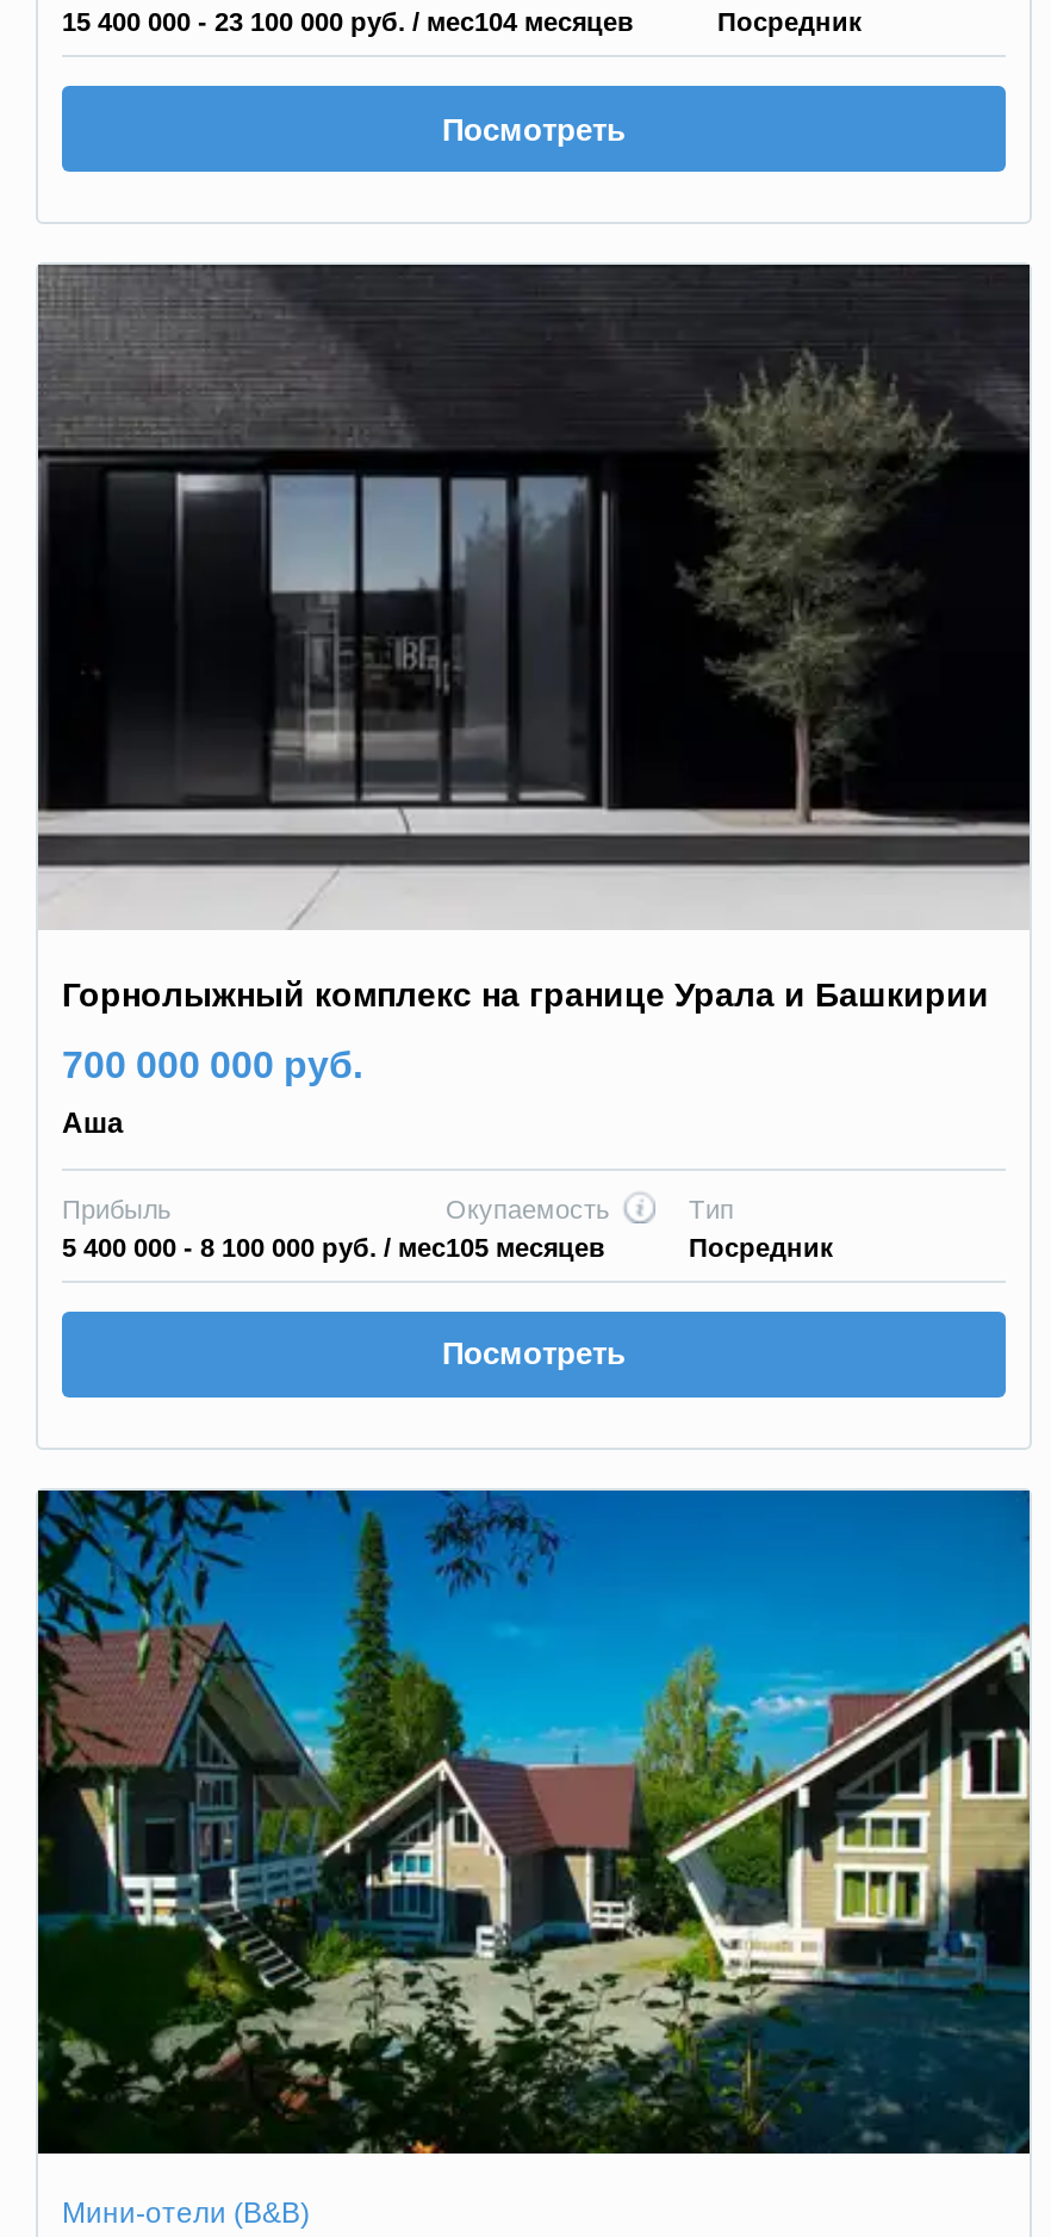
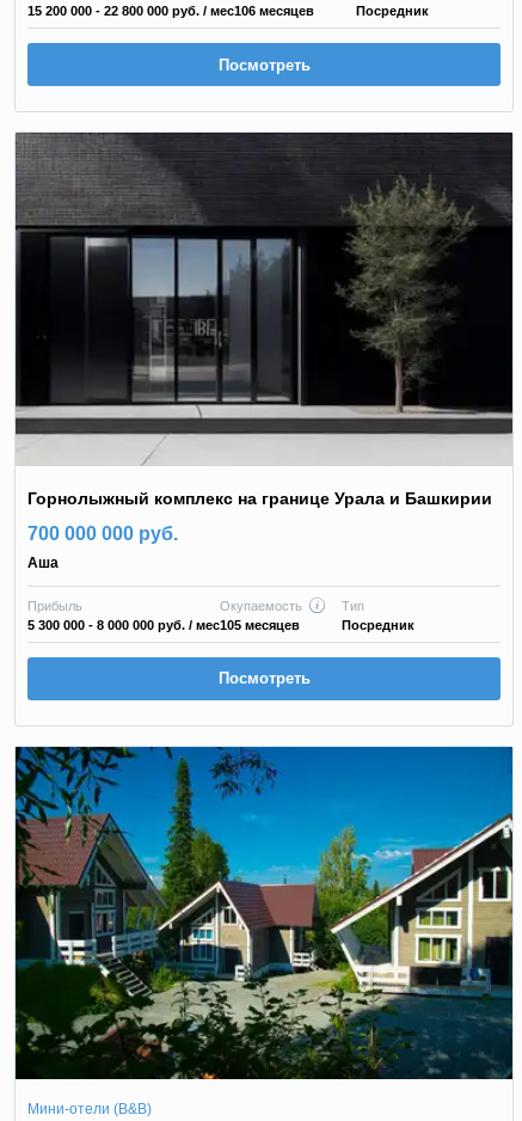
- 15 400 000 - 23 100 000 руб. / мес
+ 15 200 000 - 22 800 000 руб. / мес

- 104 месяцев
+ 106 месяцев

- 5 400 000 - 8 100 000 руб. / мес 105 месяцев
+ 5 300 000 - 8 000 000 руб. / мес 105 месяцев
